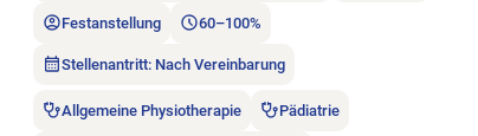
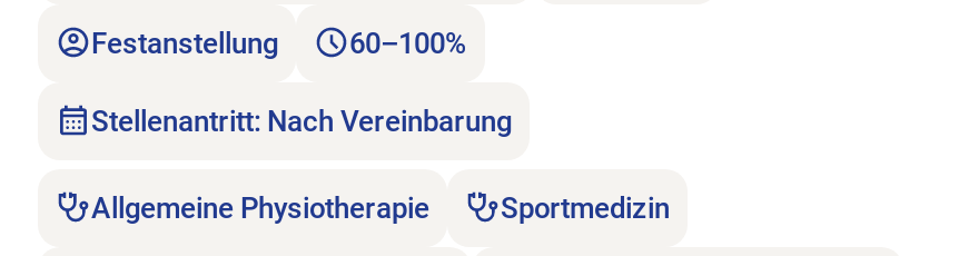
- Pädiatrie
+ Sportmedizin
